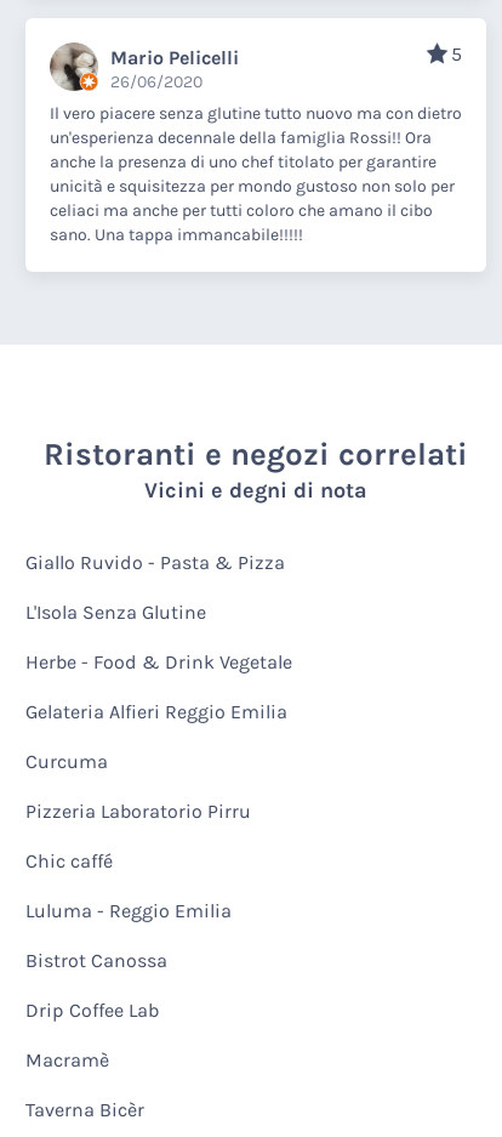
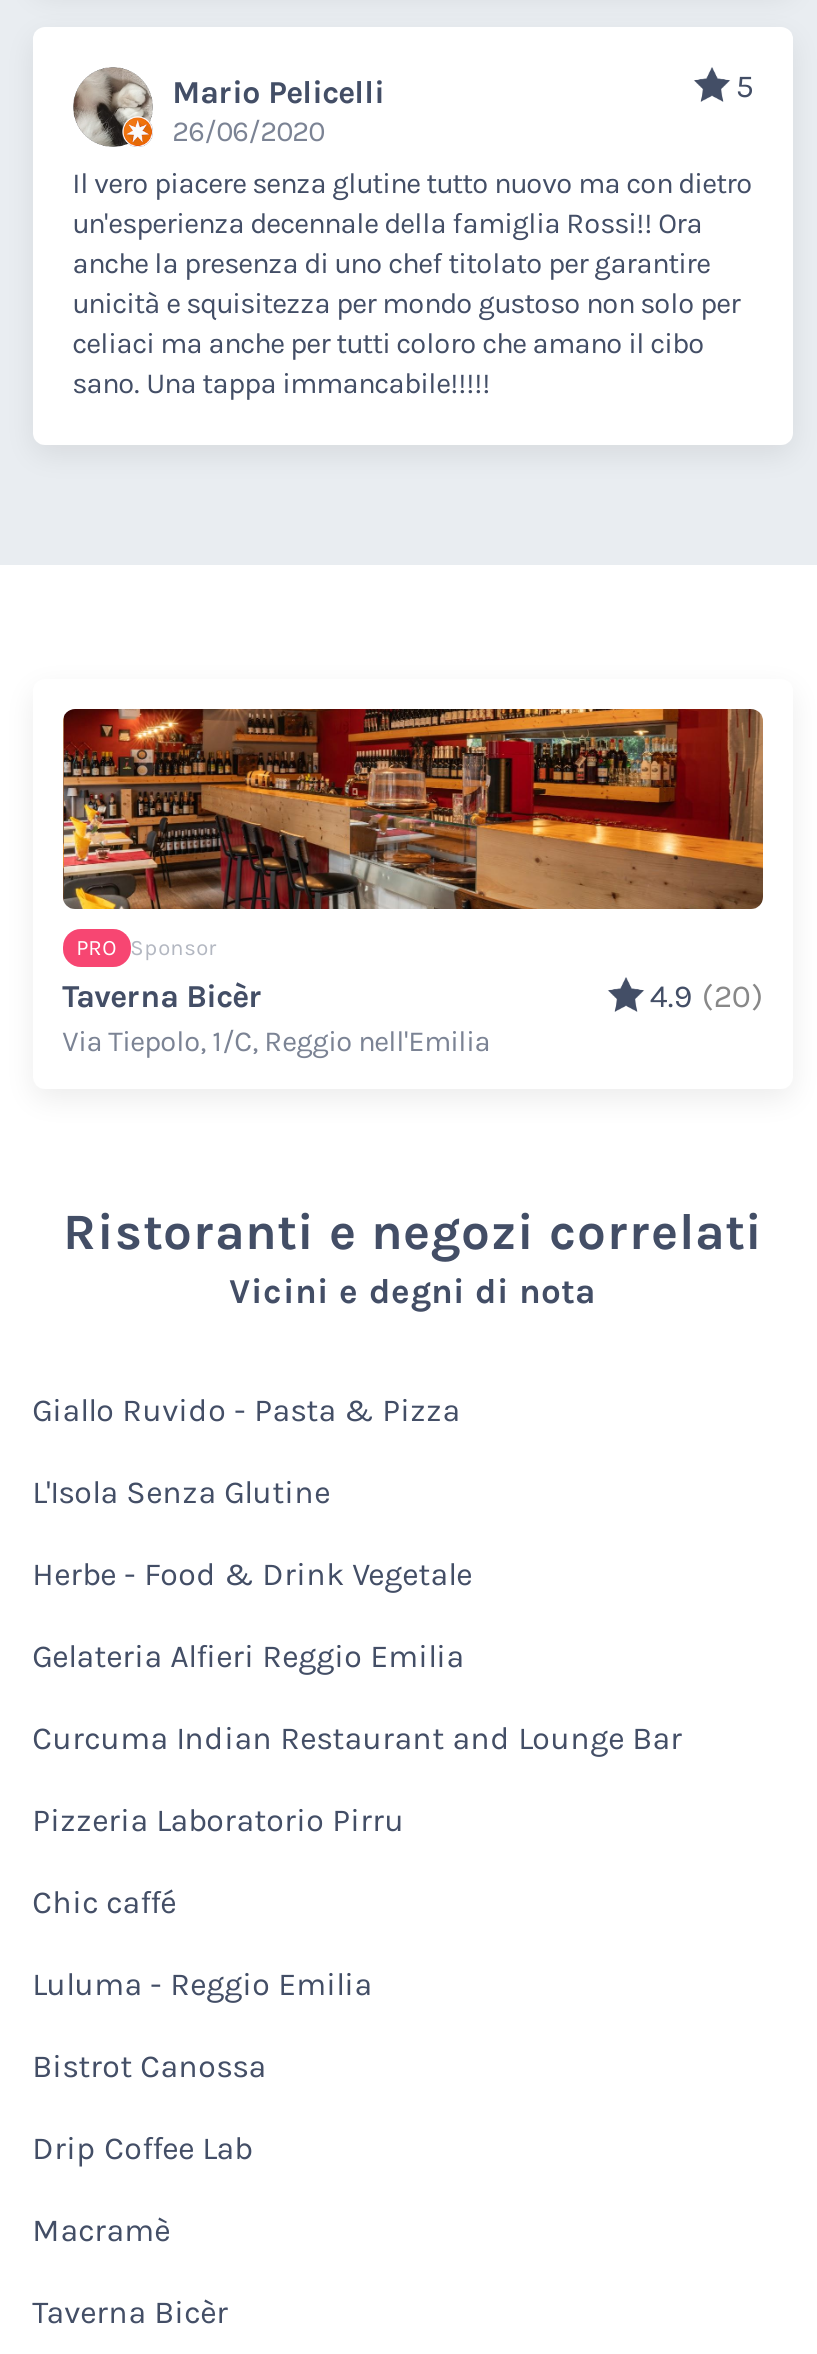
+ [image]
+ PRO Sponsor
+ Taverna Bicèr
+ 4.9 (20)
+ Via Tiepolo, 1/C, Reggio nell'Emilia

- Curcuma
+ Curcuma Indian Restaurant and Lounge Bar
